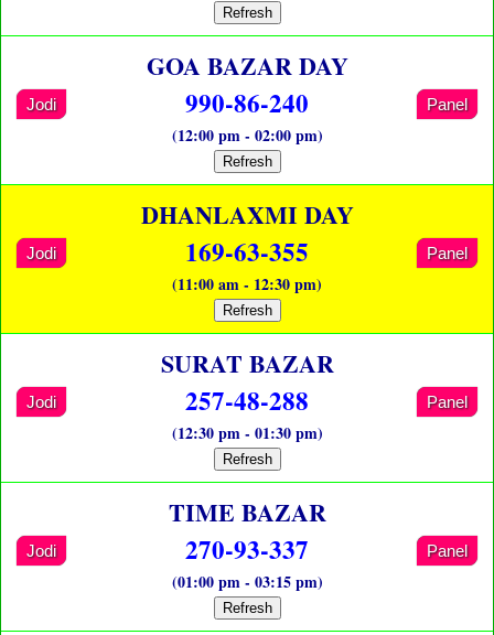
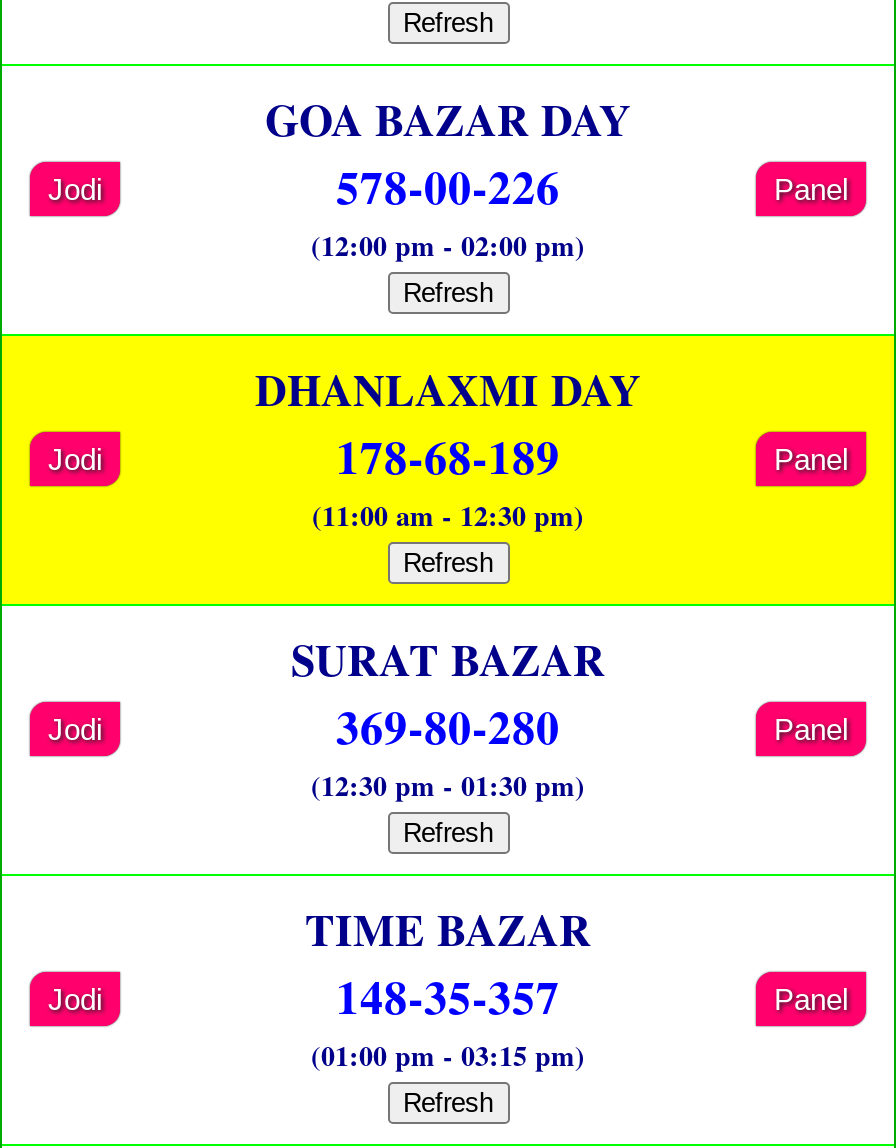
- 990-86-240
+ 578-00-226

- 169-63-355
+ 178-68-189

- 257-48-288
+ 369-80-280

- 270-93-337
+ 148-35-357
